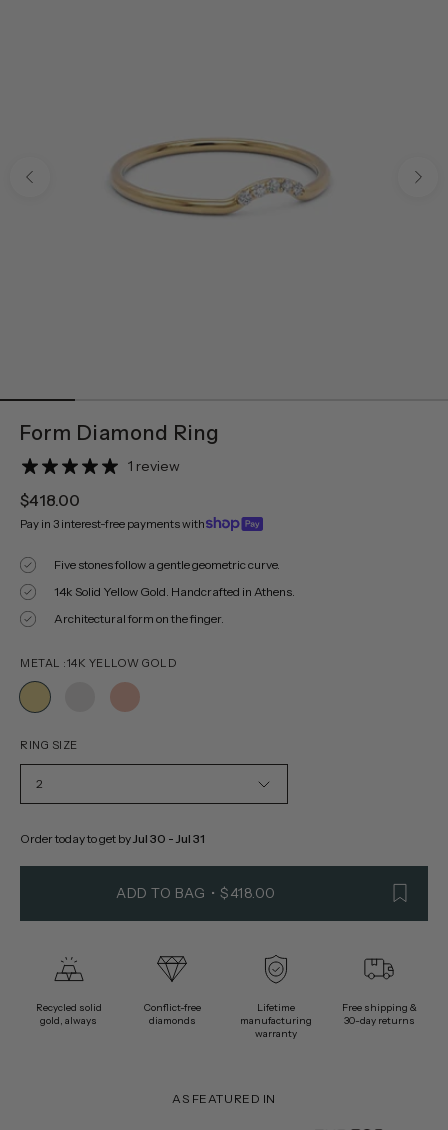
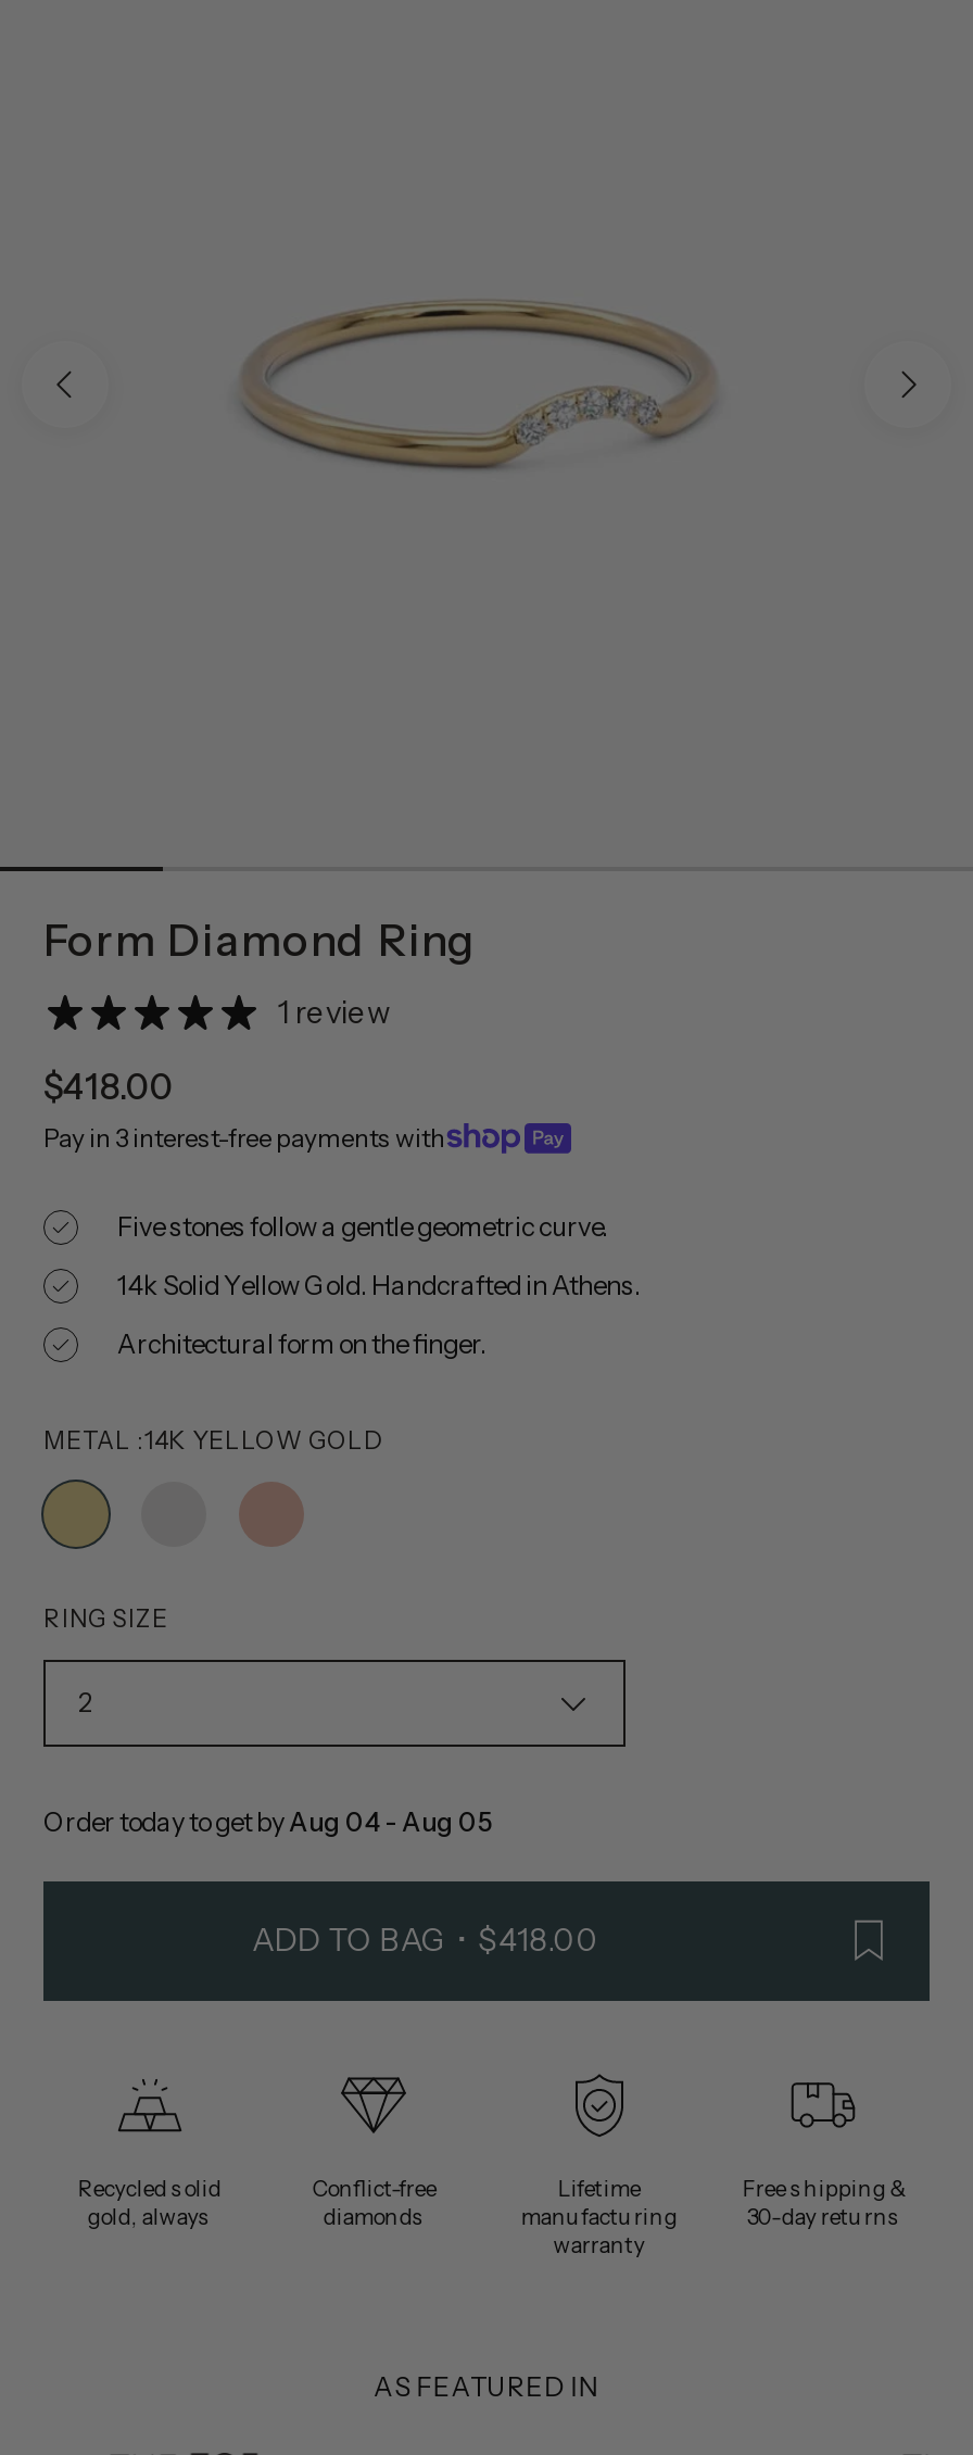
- Order today to get byJul 30 - Jul 31
+ Order today to get byAug 04 - Aug 05
